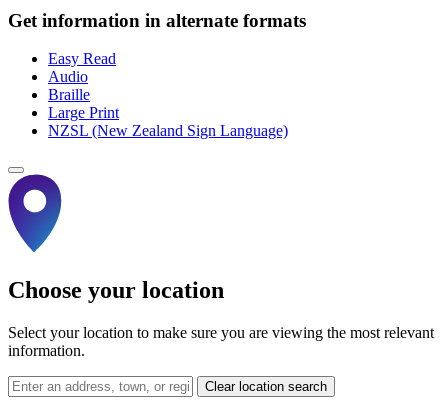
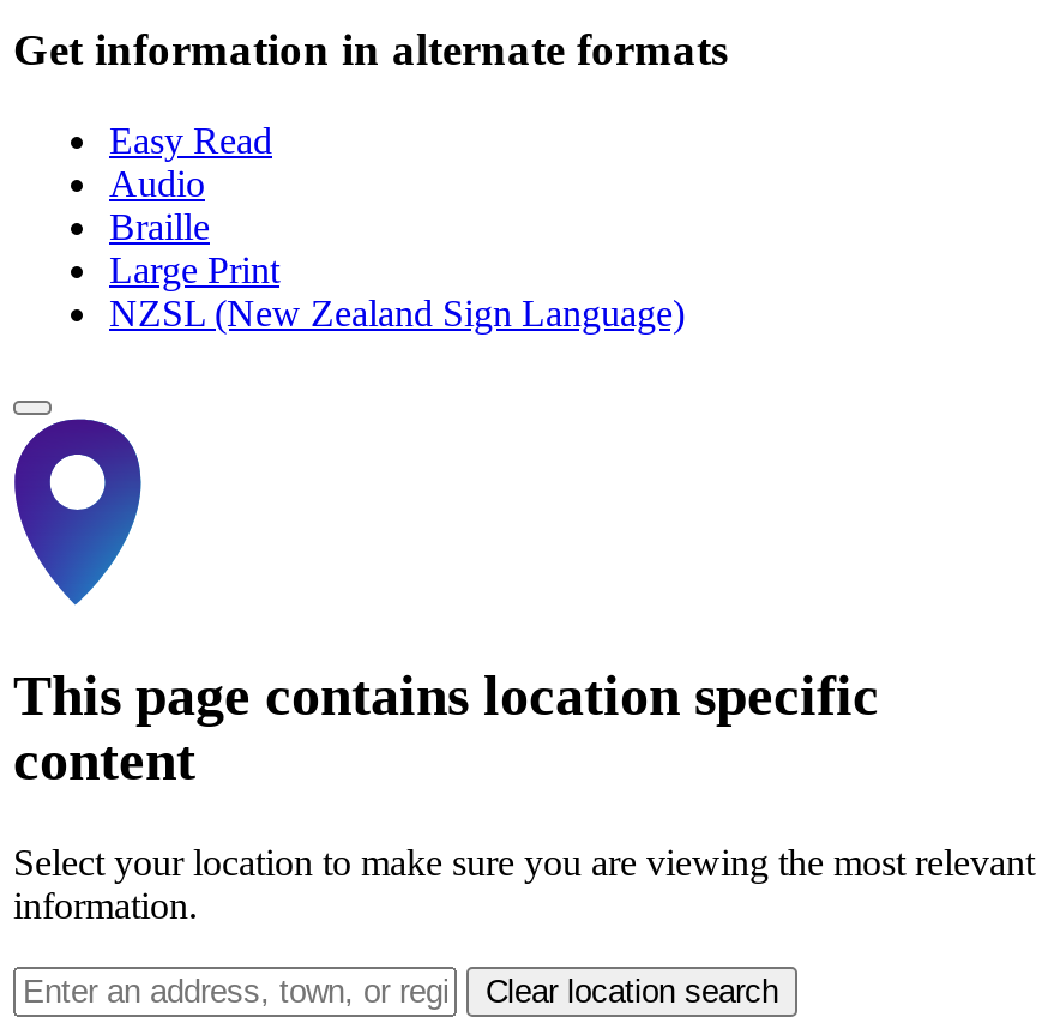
- Choose your location
+ This page contains location specific
+ content
